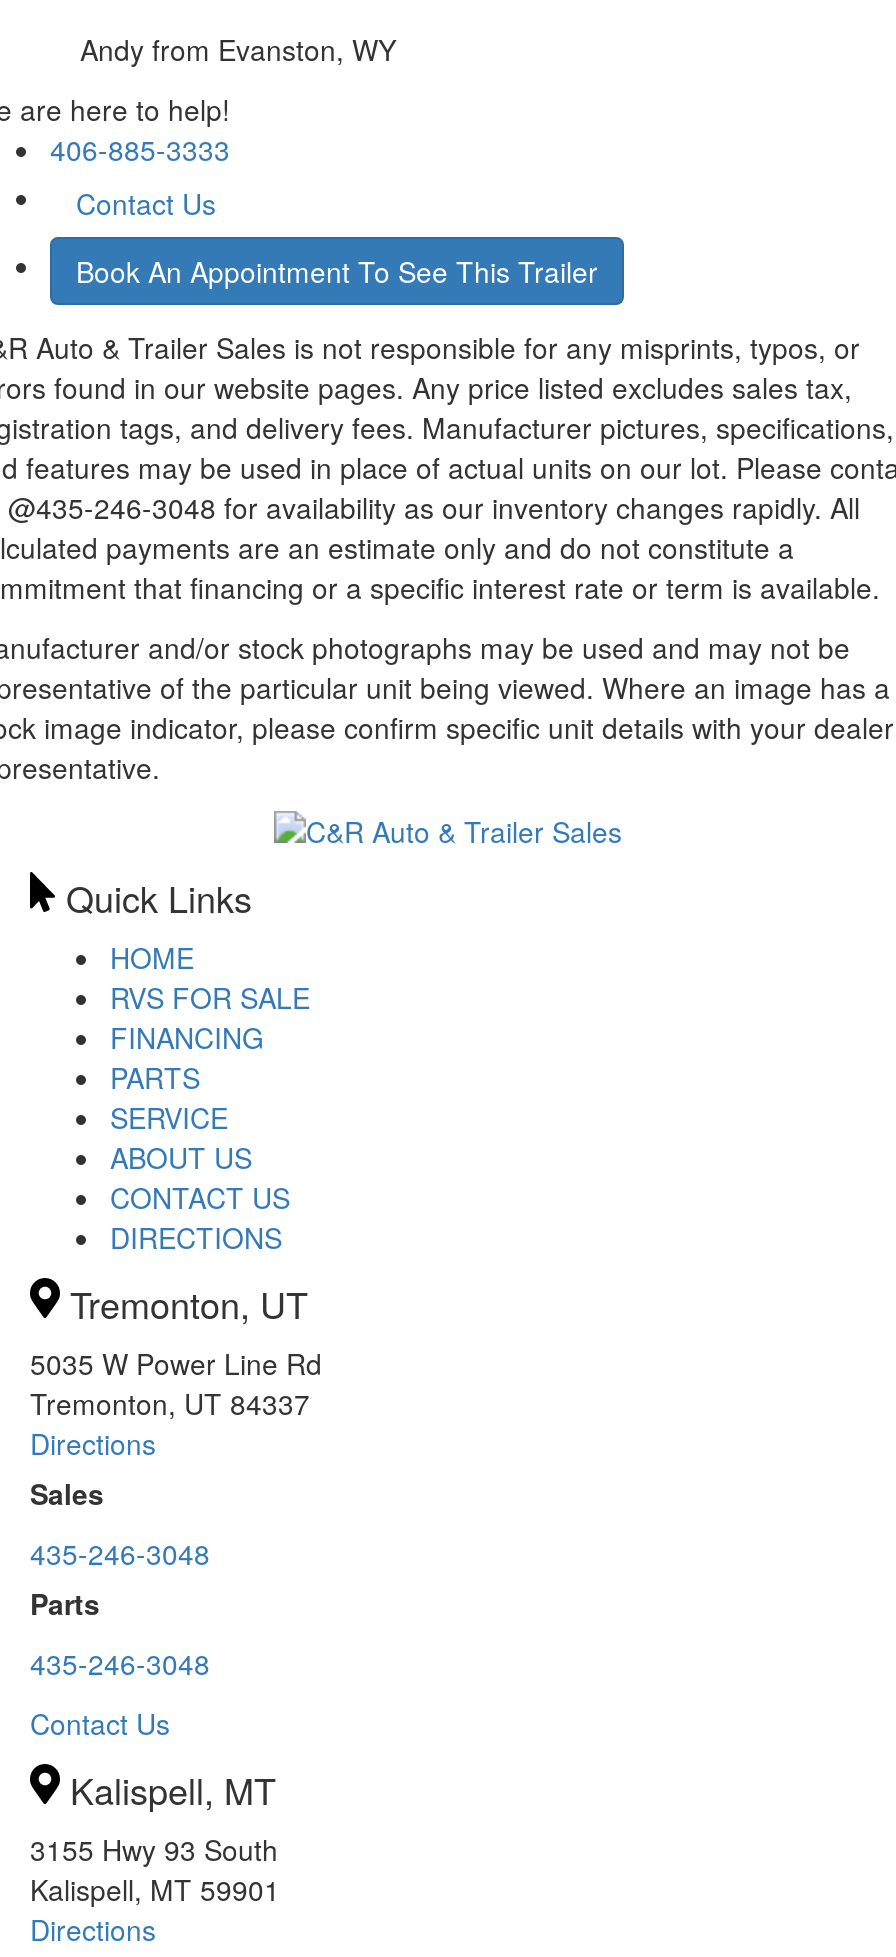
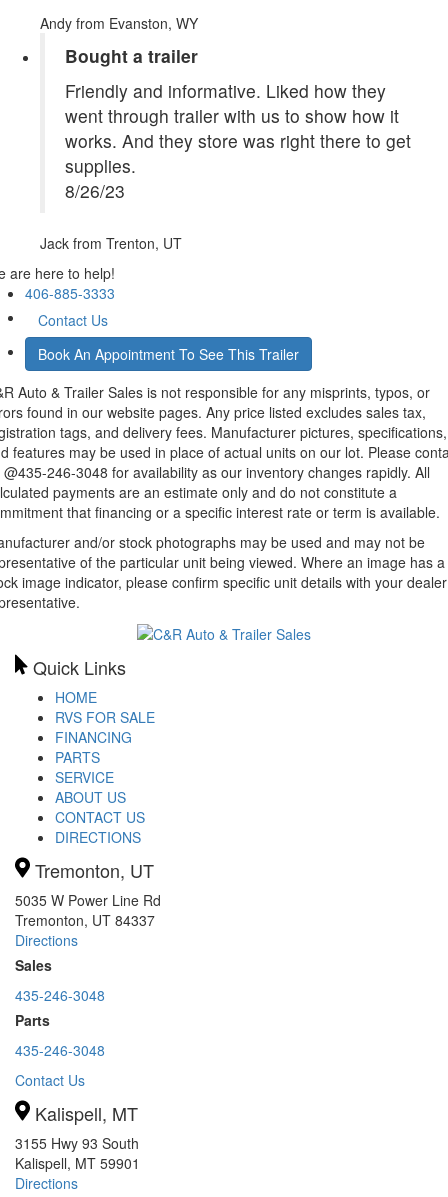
+ Bought a trailer
+ Friendly and informative. Liked how they
+ went through trailer with us to show how it
+ works. And they store was right there to get
+ supplies.
+ 8/26/23
+ Jack from Trenton, UT
